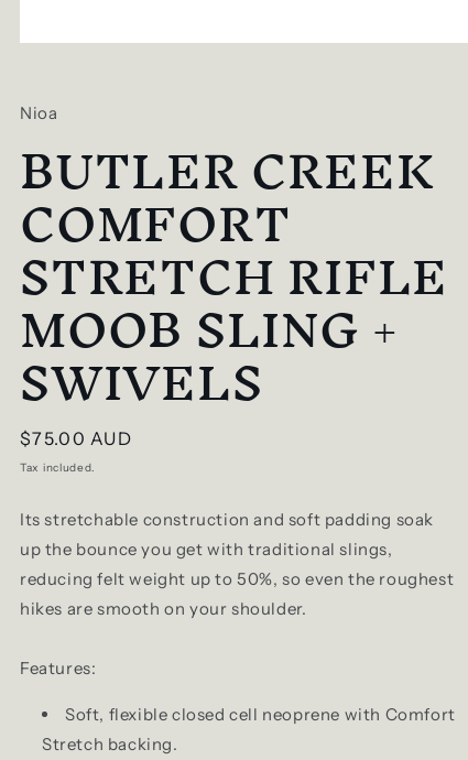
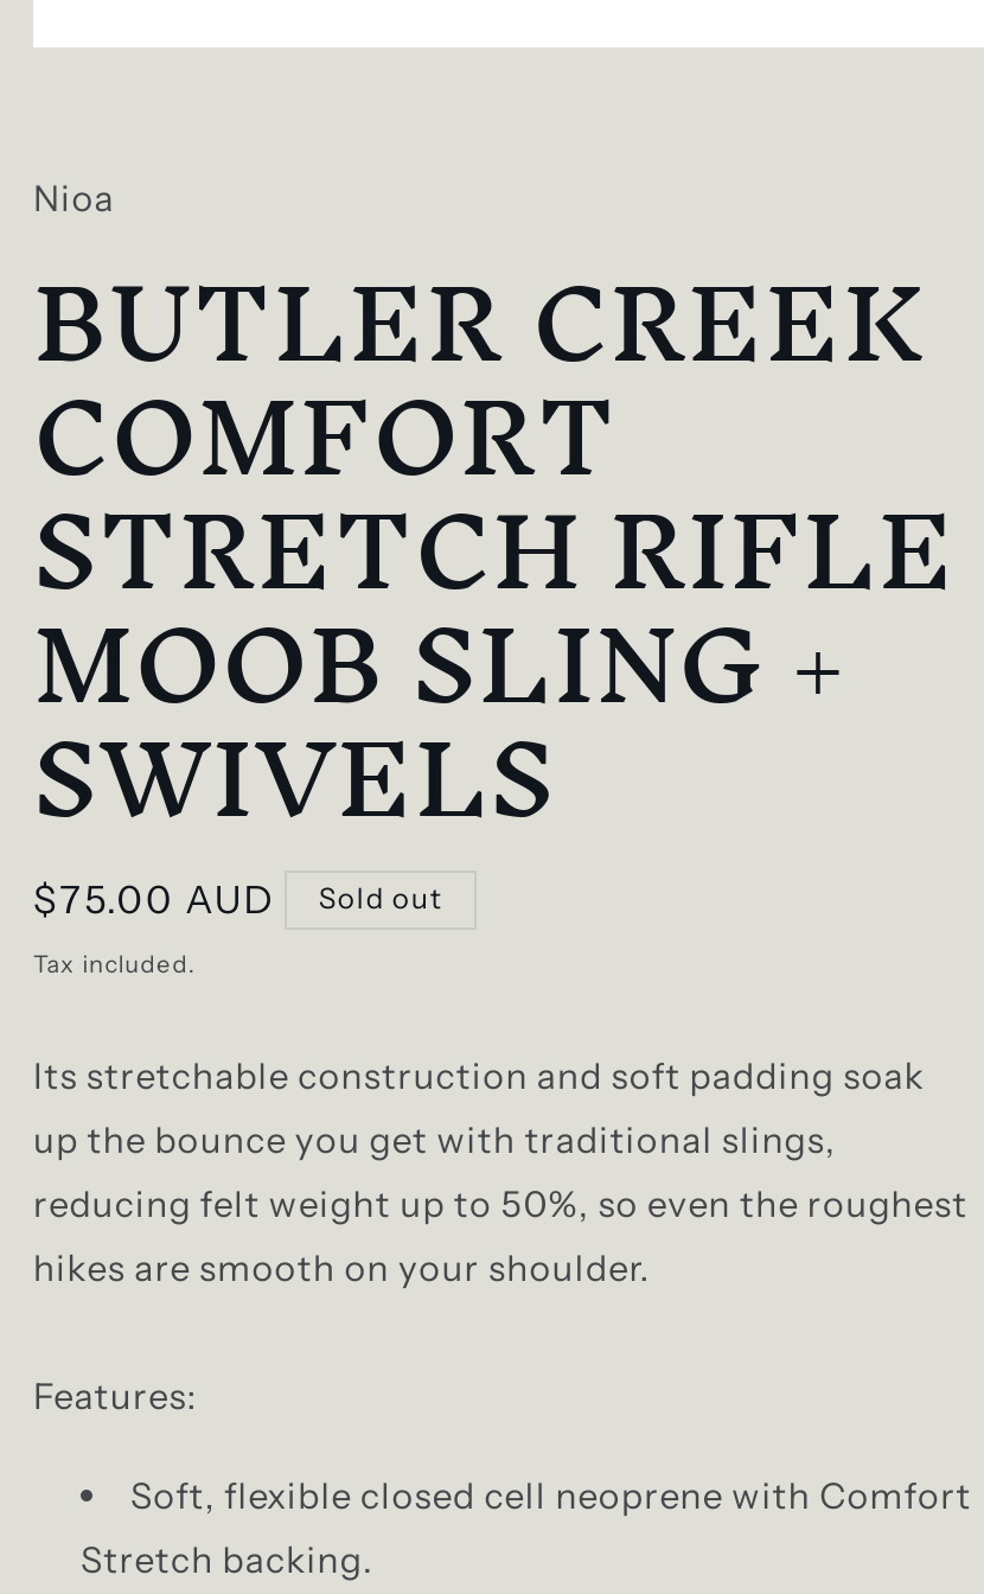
+ Sold out
